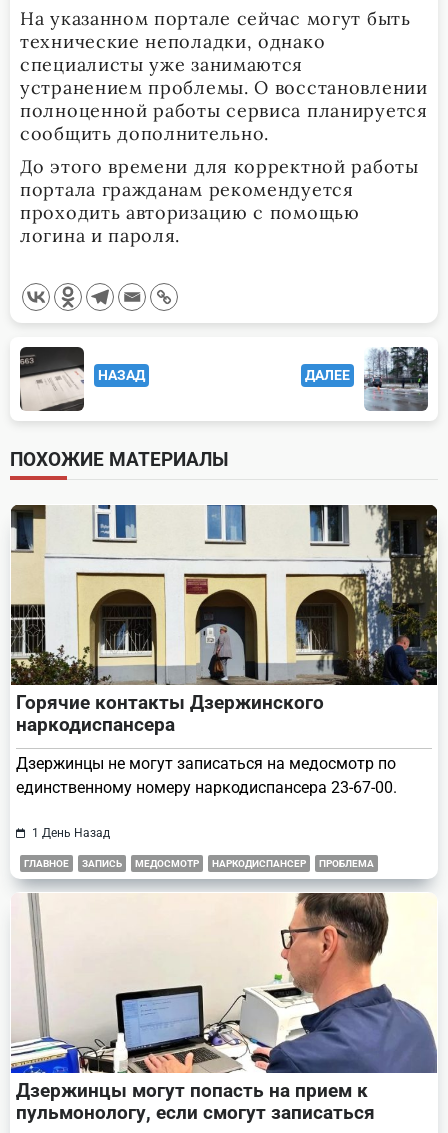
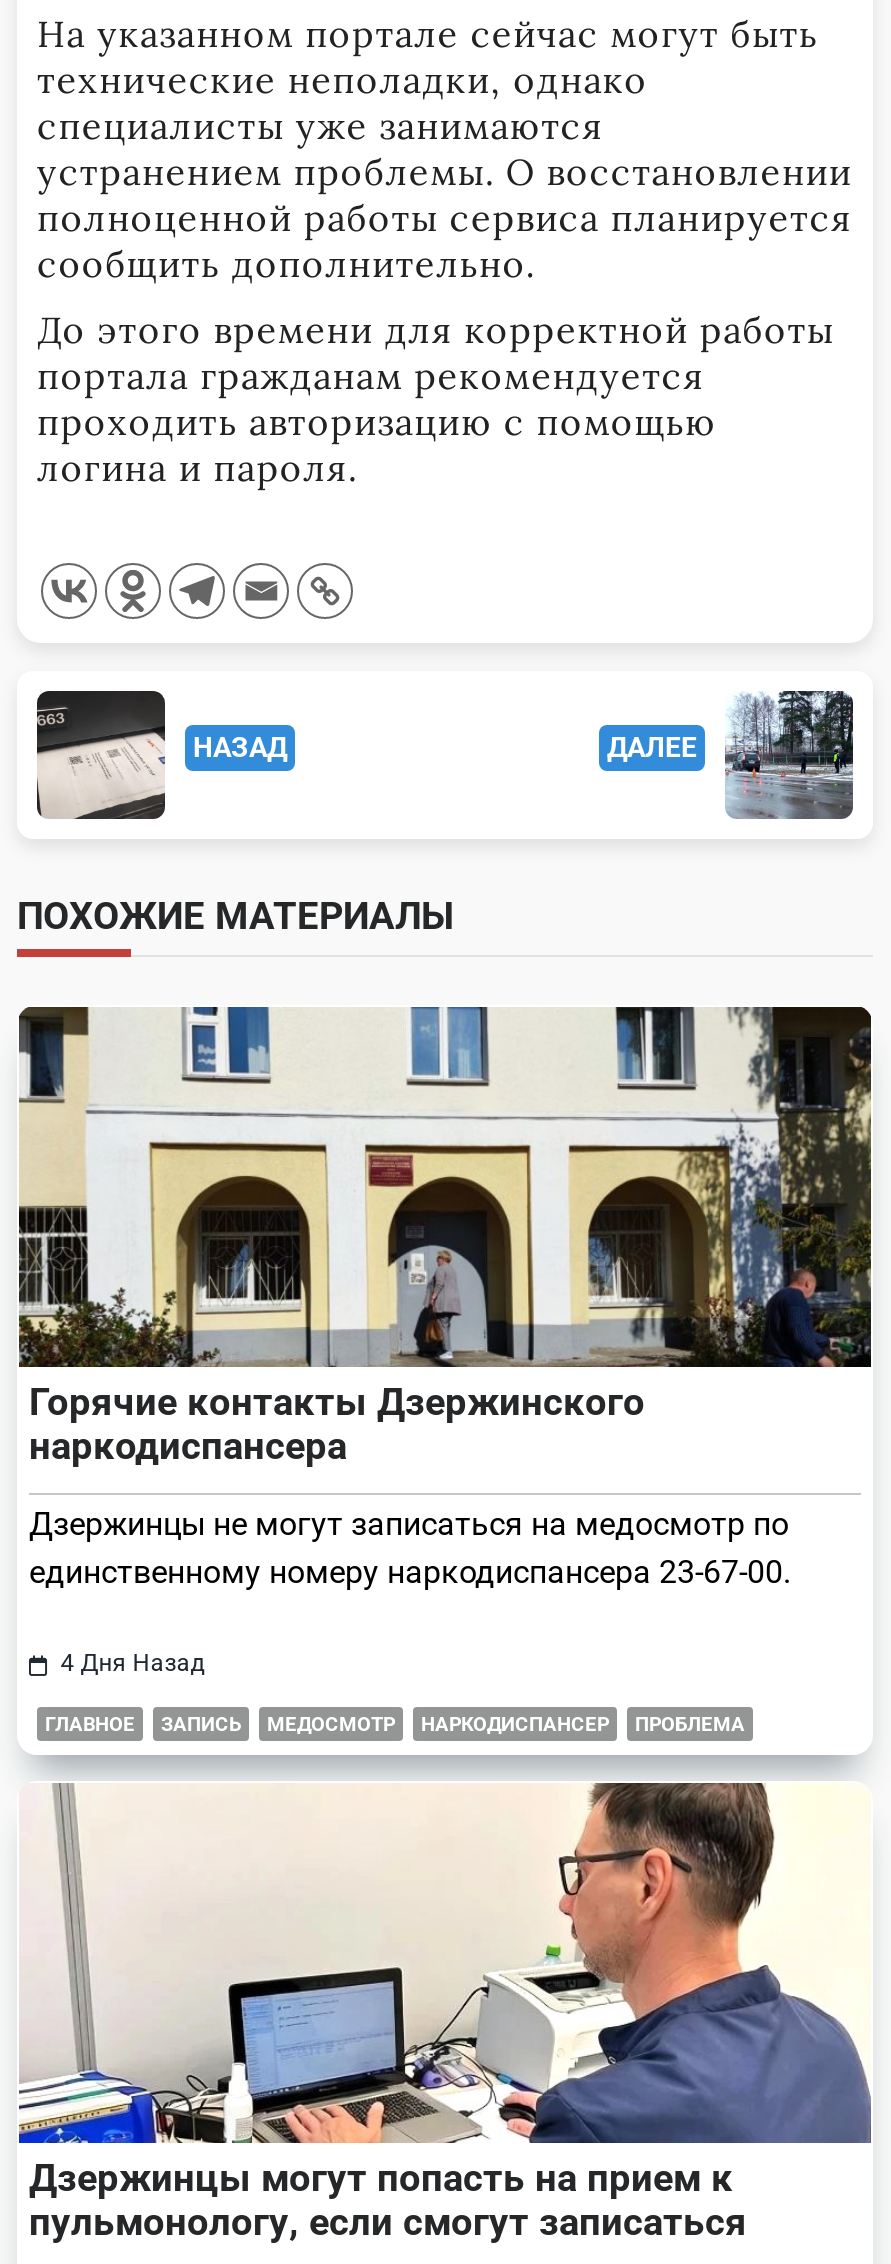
- 1 День Назад
+ 4 Дня Назад
